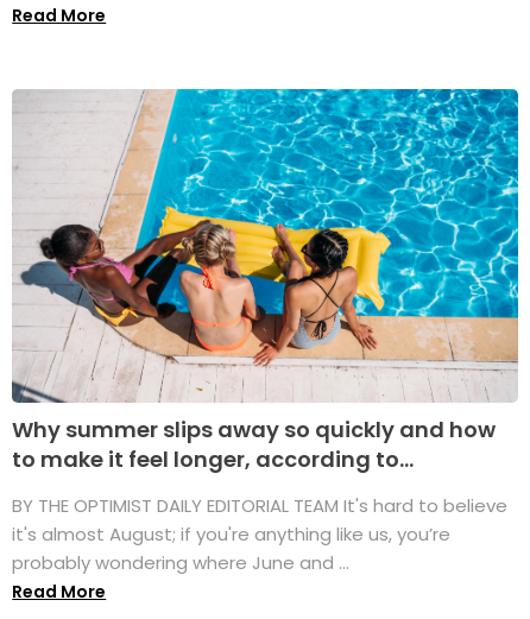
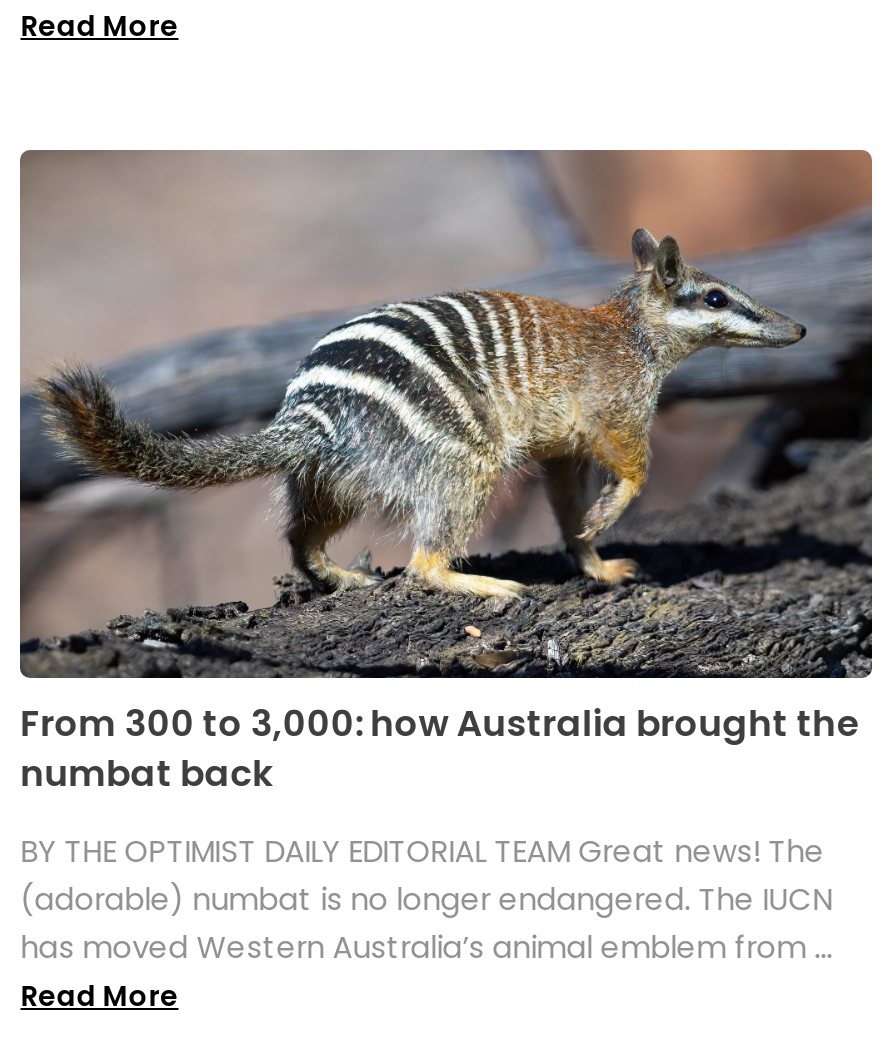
- [image]
- Why summer slips away so quickly and how
- to make it feel longer, according to...
+ [image]
+ From 300 to 3,000: how Australia brought the
+ numbat back

- BY THE OPTIMIST DAILY EDITORIAL TEAM It's hard to believe
- it's almost August; if you're anything like us, you’re
- probably wondering where June and ...
+ BY THE OPTIMIST DAILY EDITORIAL TEAM Great news! The
+ (adorable) numbat is no longer endangered. The IUCN
+ has moved Western Australia’s animal emblem from ...
